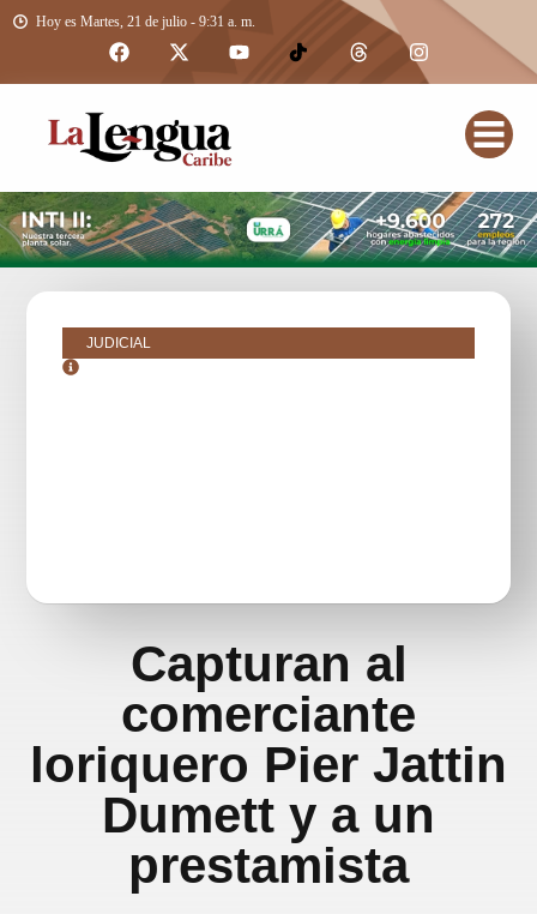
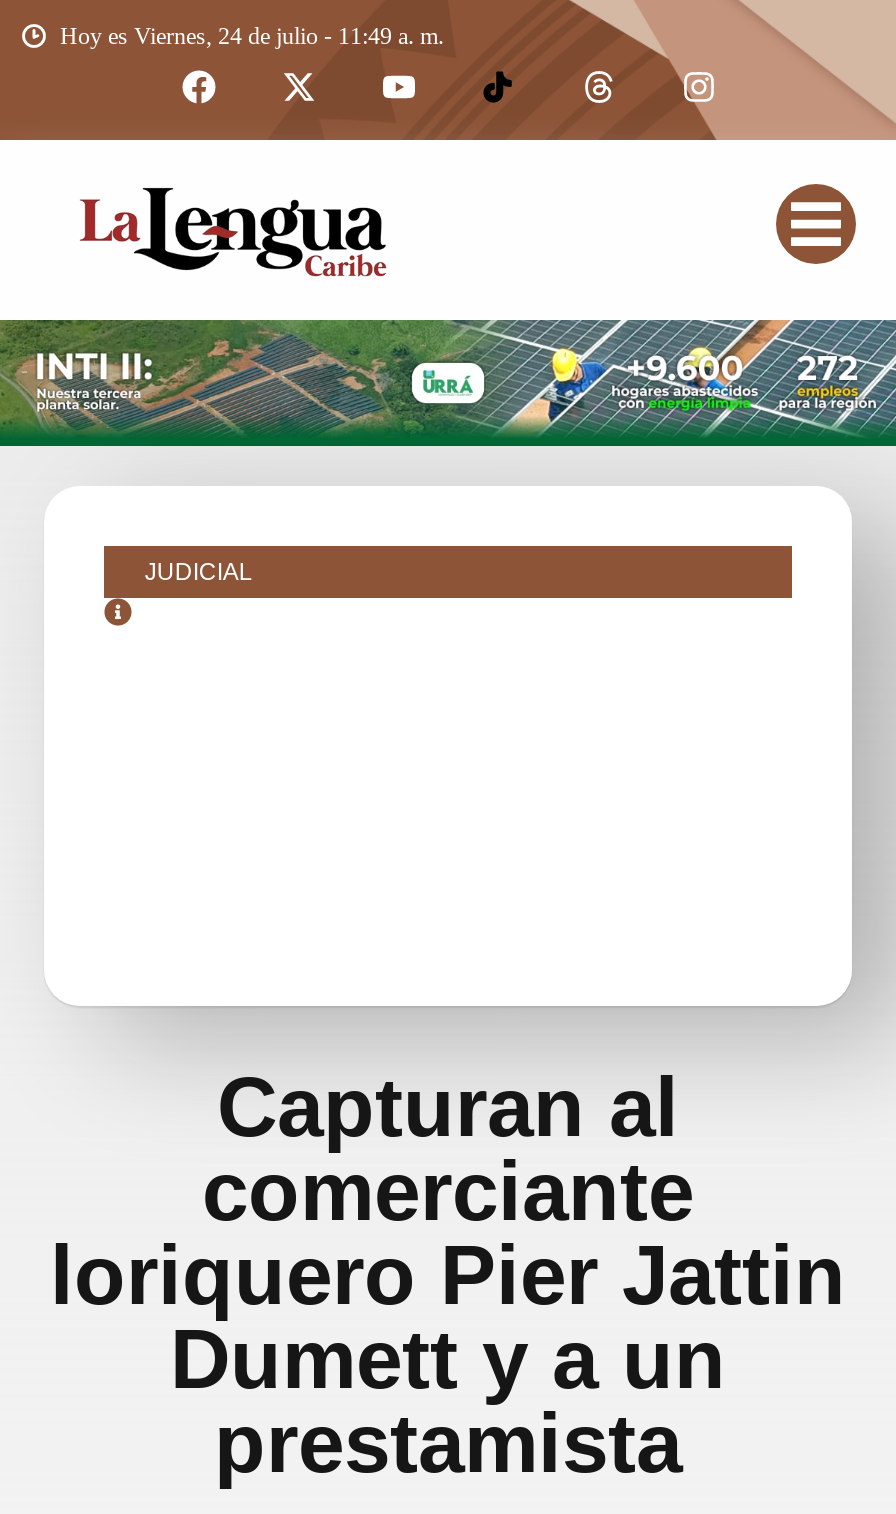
- Hoy es Martes, 21 de julio - 9:31 a. m.
+ Hoy es Viernes, 24 de julio - 11:49 a. m.
